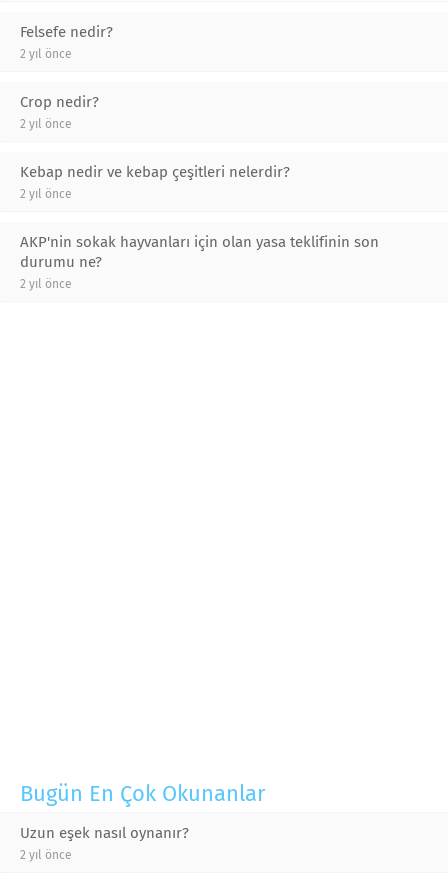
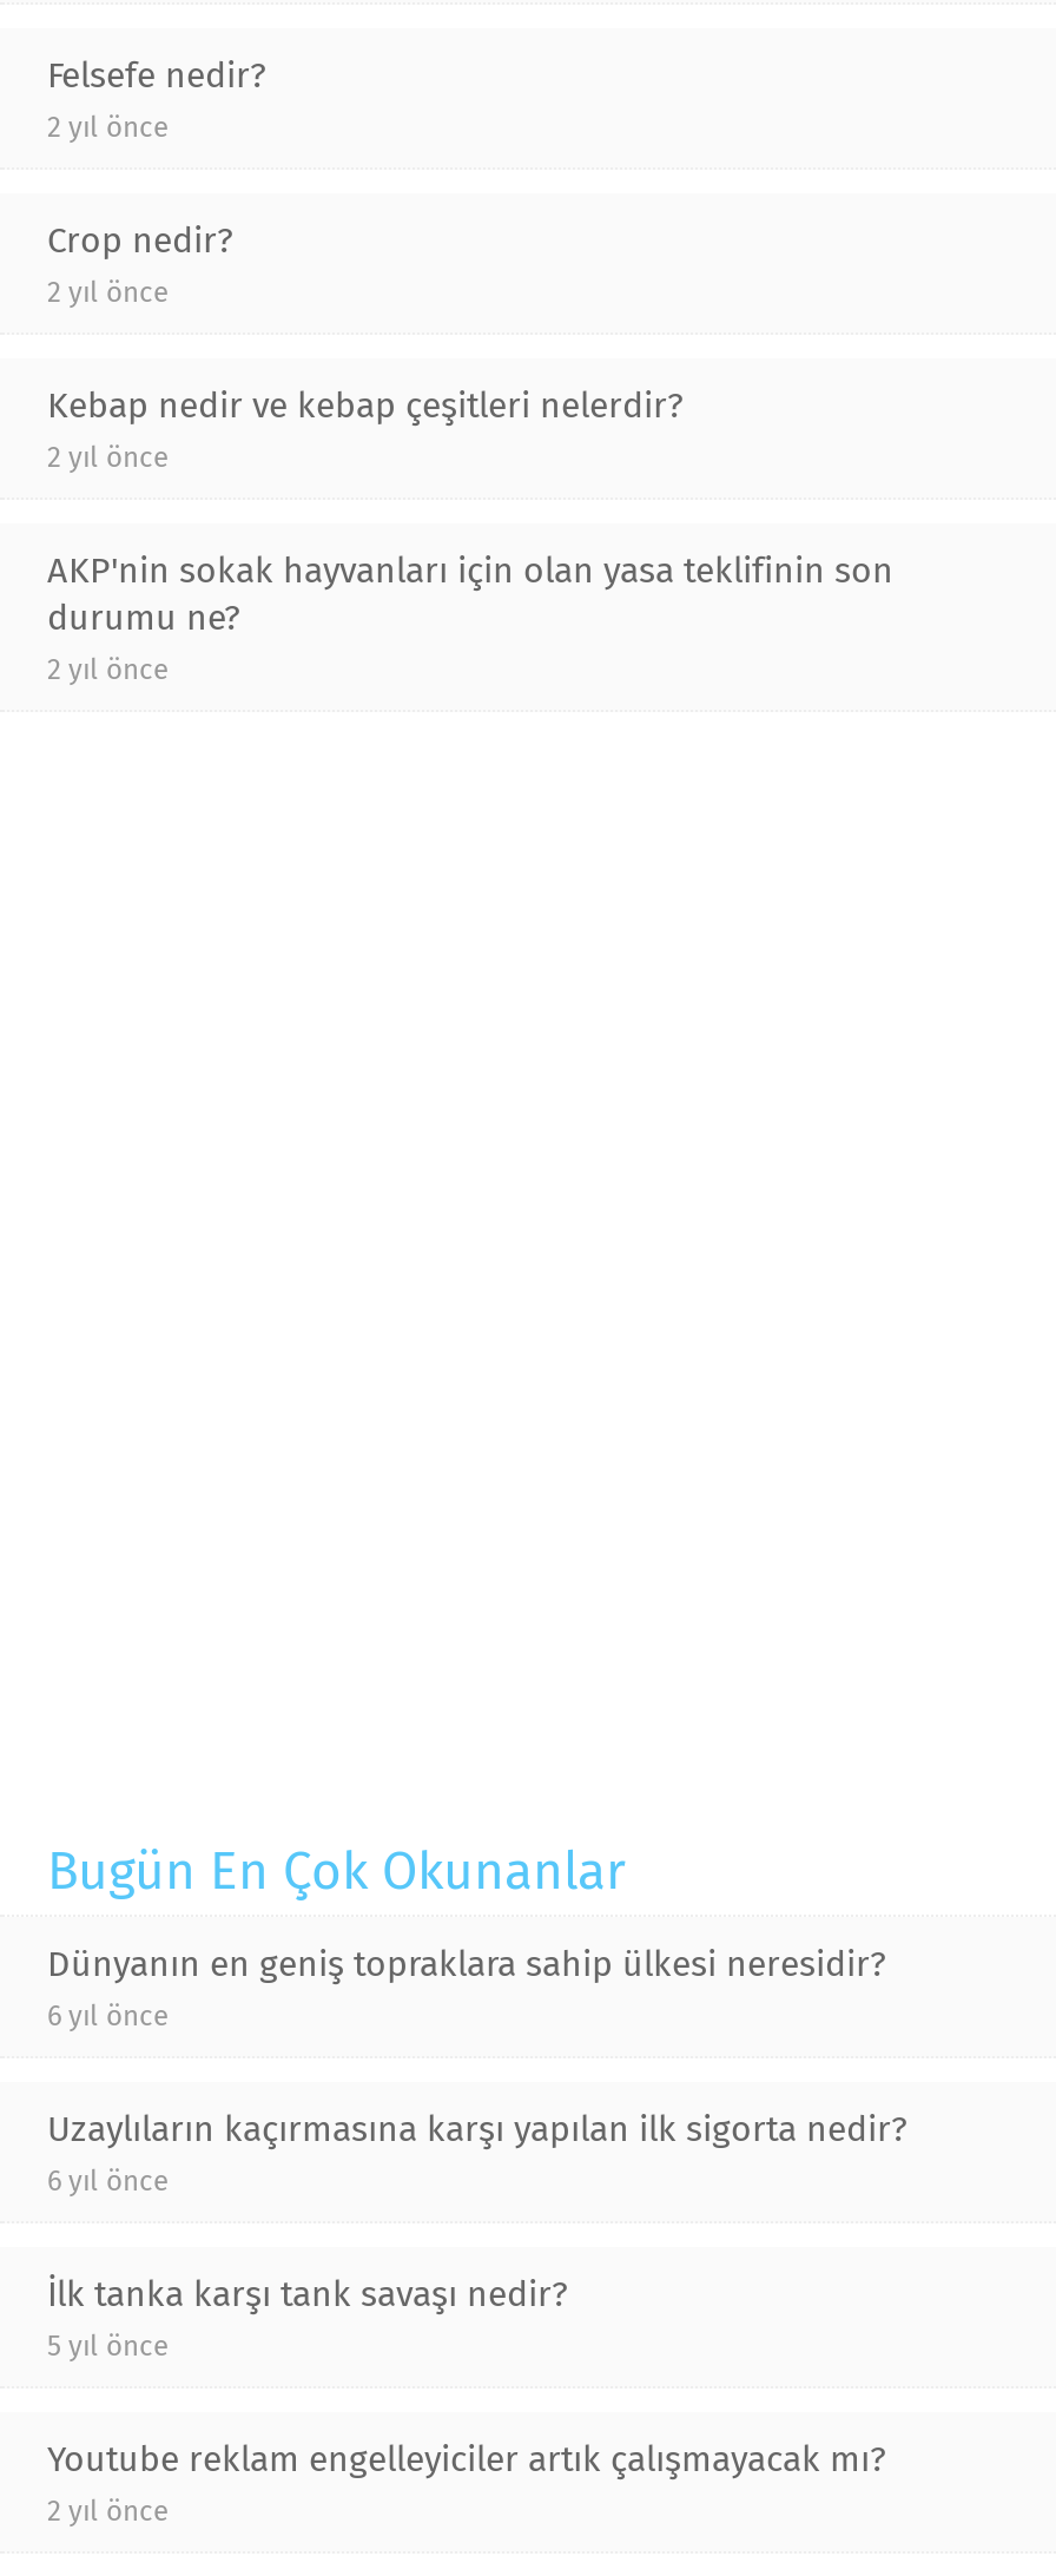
- Uzun eşek nasıl oynanır?
+ Dünyanın en geniş topraklara sahip ülkesi neresidir?
+ 6 yıl önce
+ Uzaylıların kaçırmasına karşı yapılan ilk sigorta nedir?
+ 6 yıl önce
+ İlk tanka karşı tank savaşı nedir?
+ 5 yıl önce
+ Youtube reklam engelleyiciler artık çalışmayacak mı?
